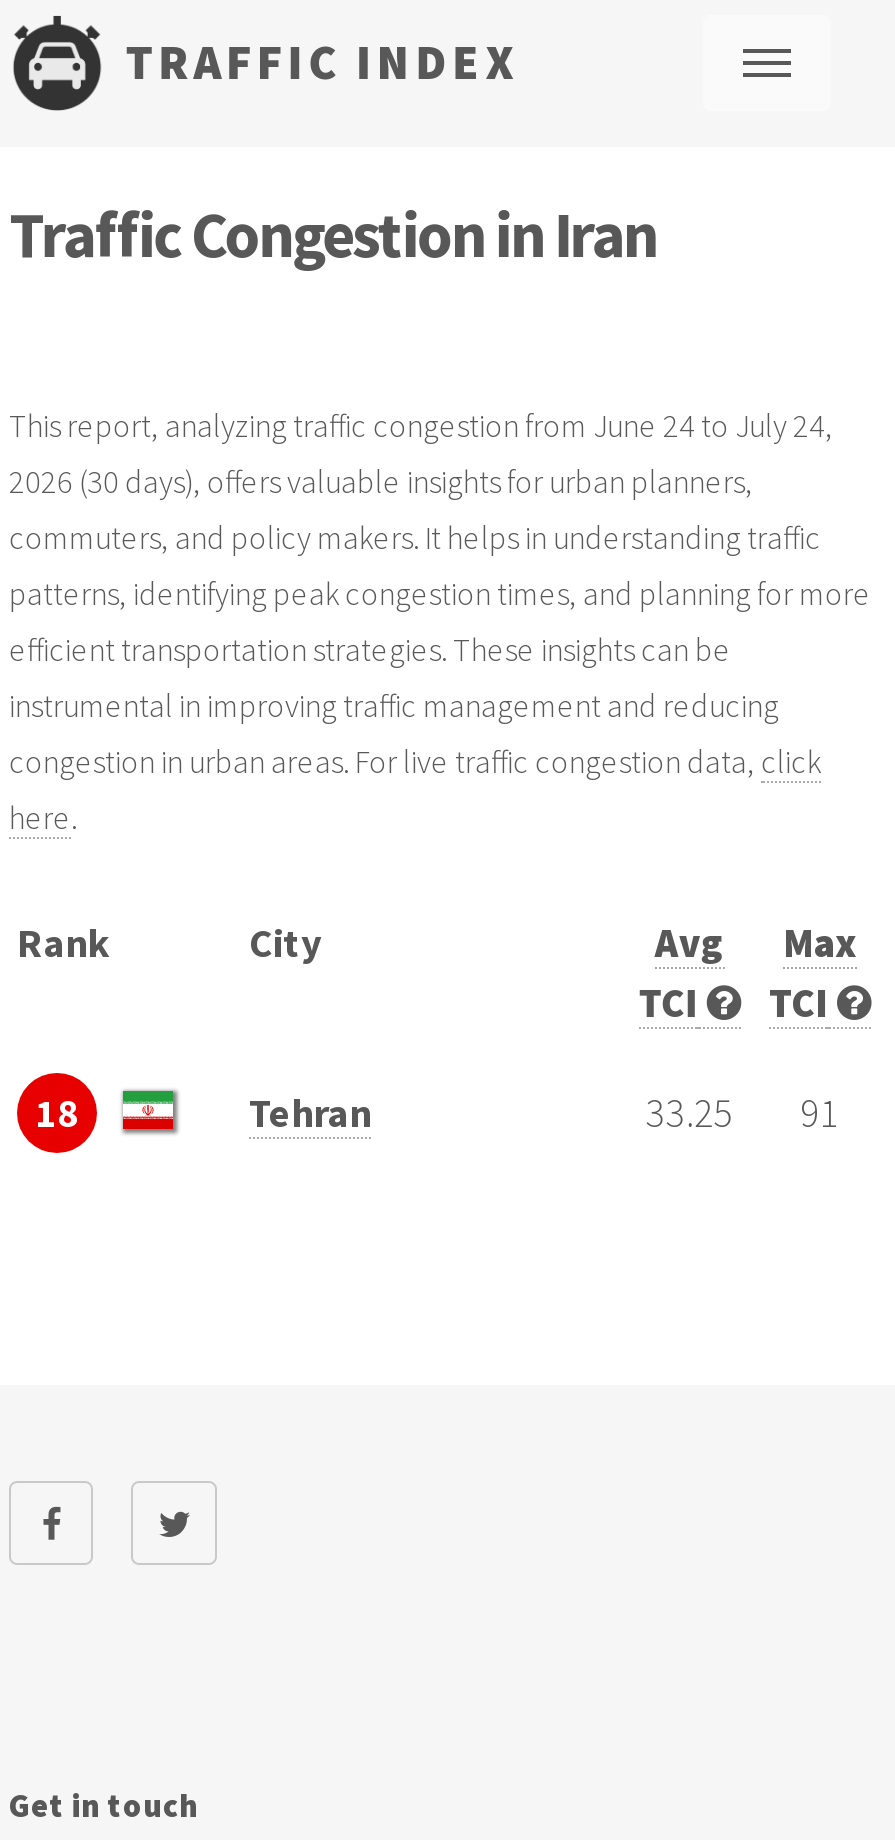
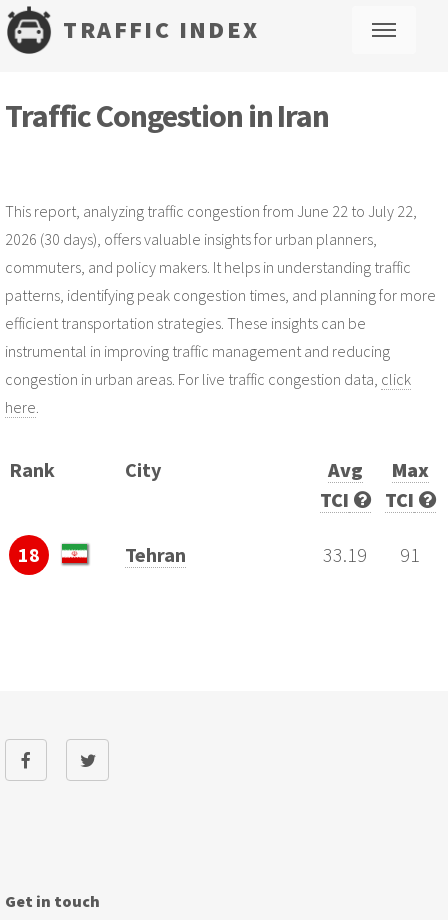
- This report, analyzing traffic congestion from June 24 to July 24,
+ This report, analyzing traffic congestion from June 22 to July 22,

- 33.25 91
+ 33.19 91
